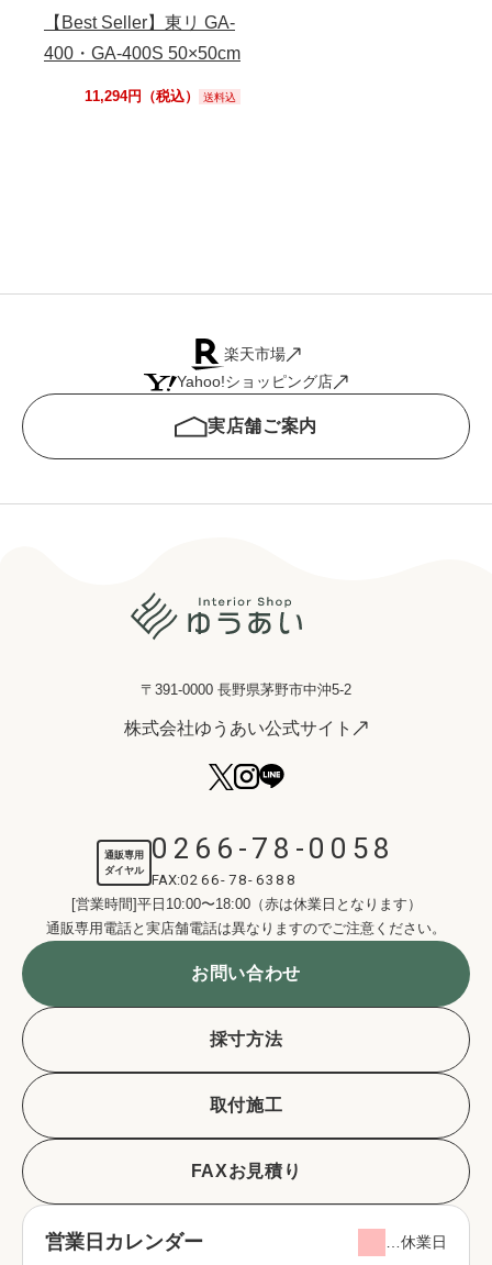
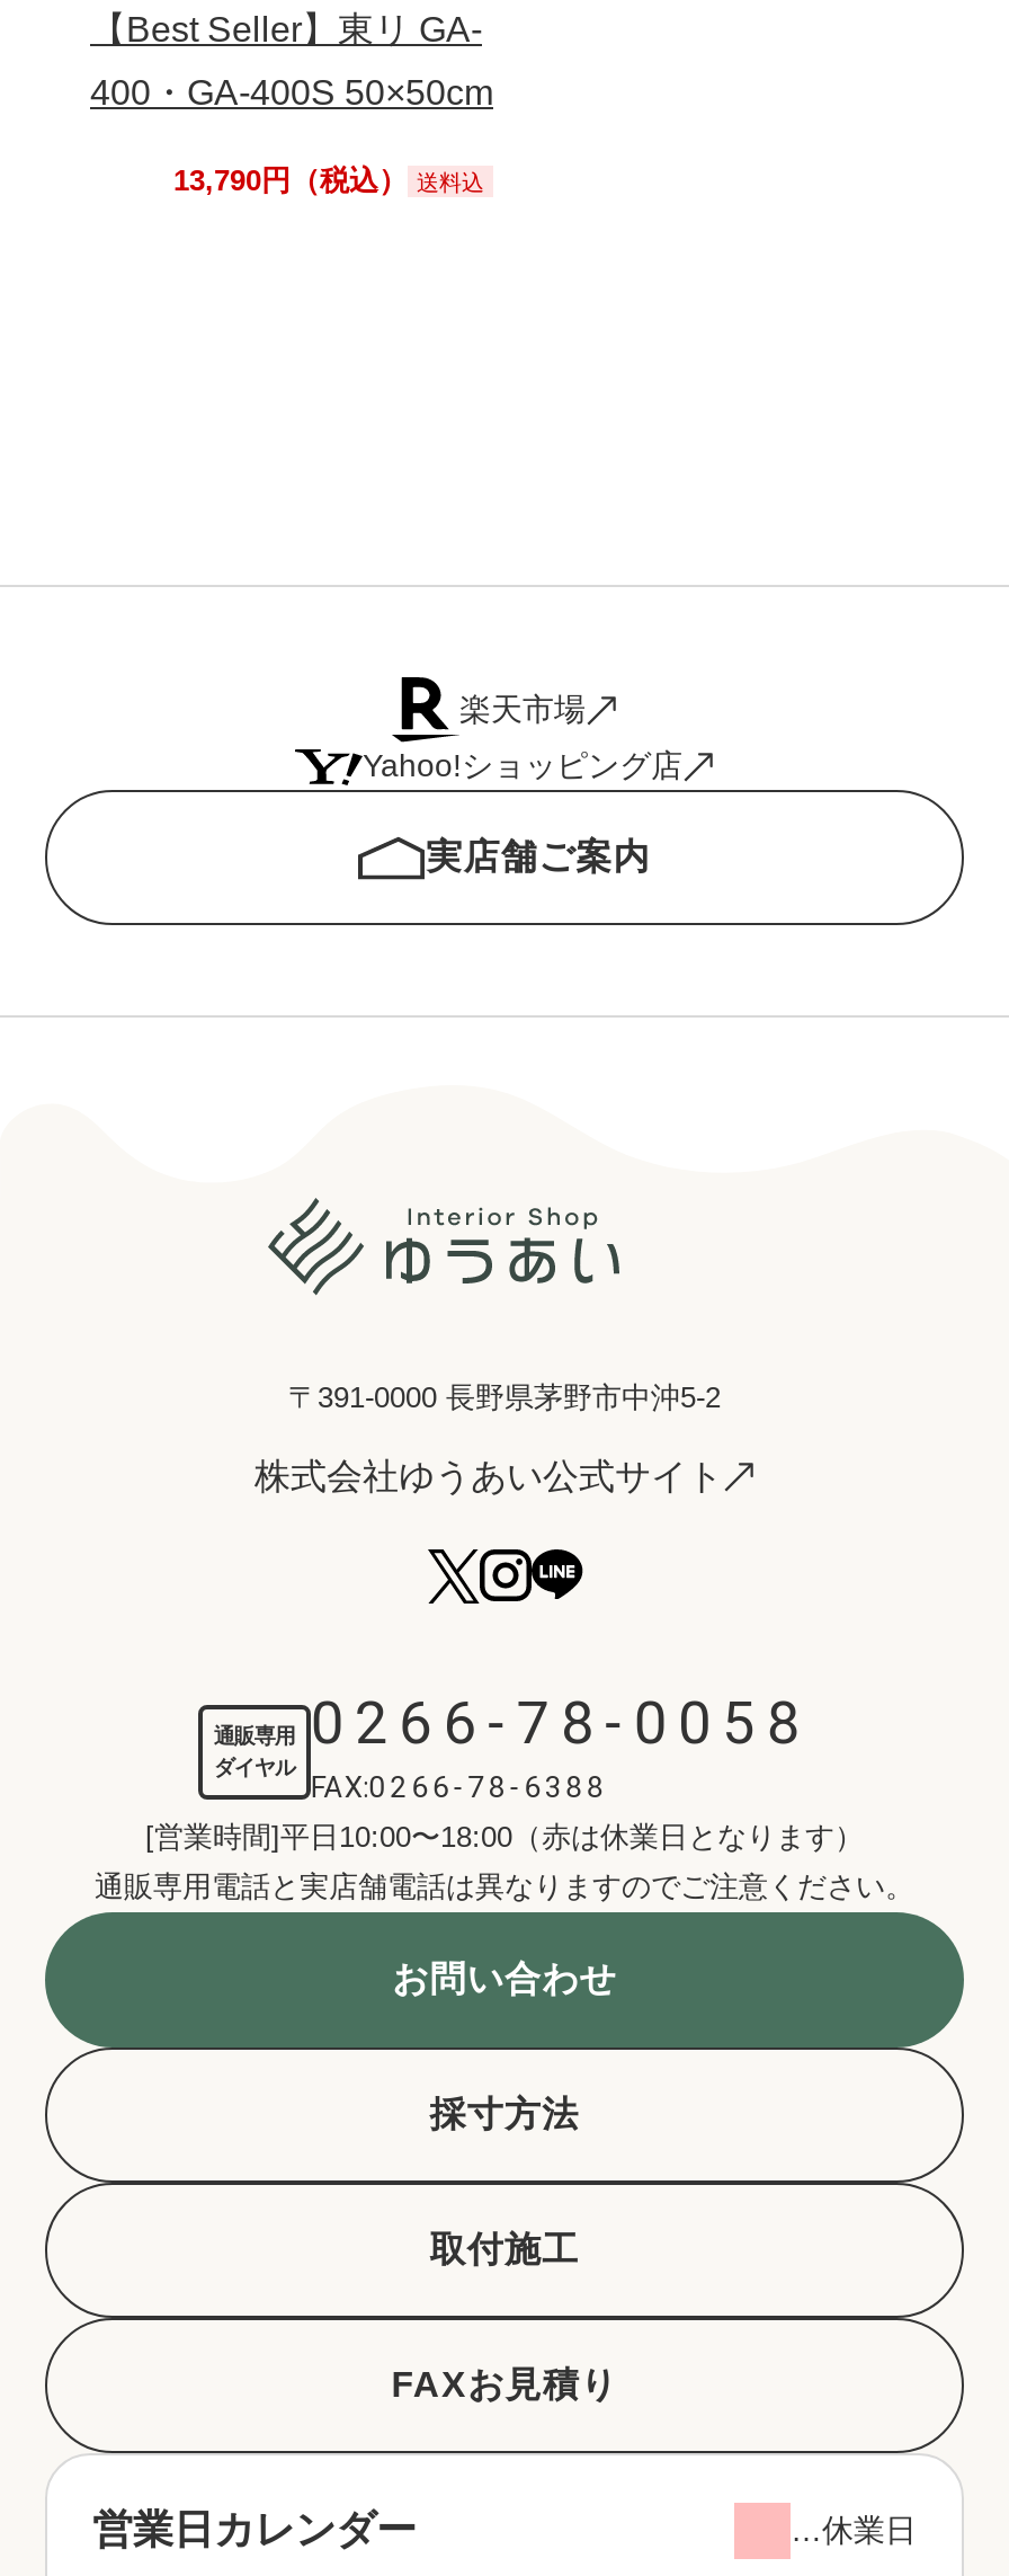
- 11,294円（税込） 送料込
+ 13,790円（税込） 送料込
